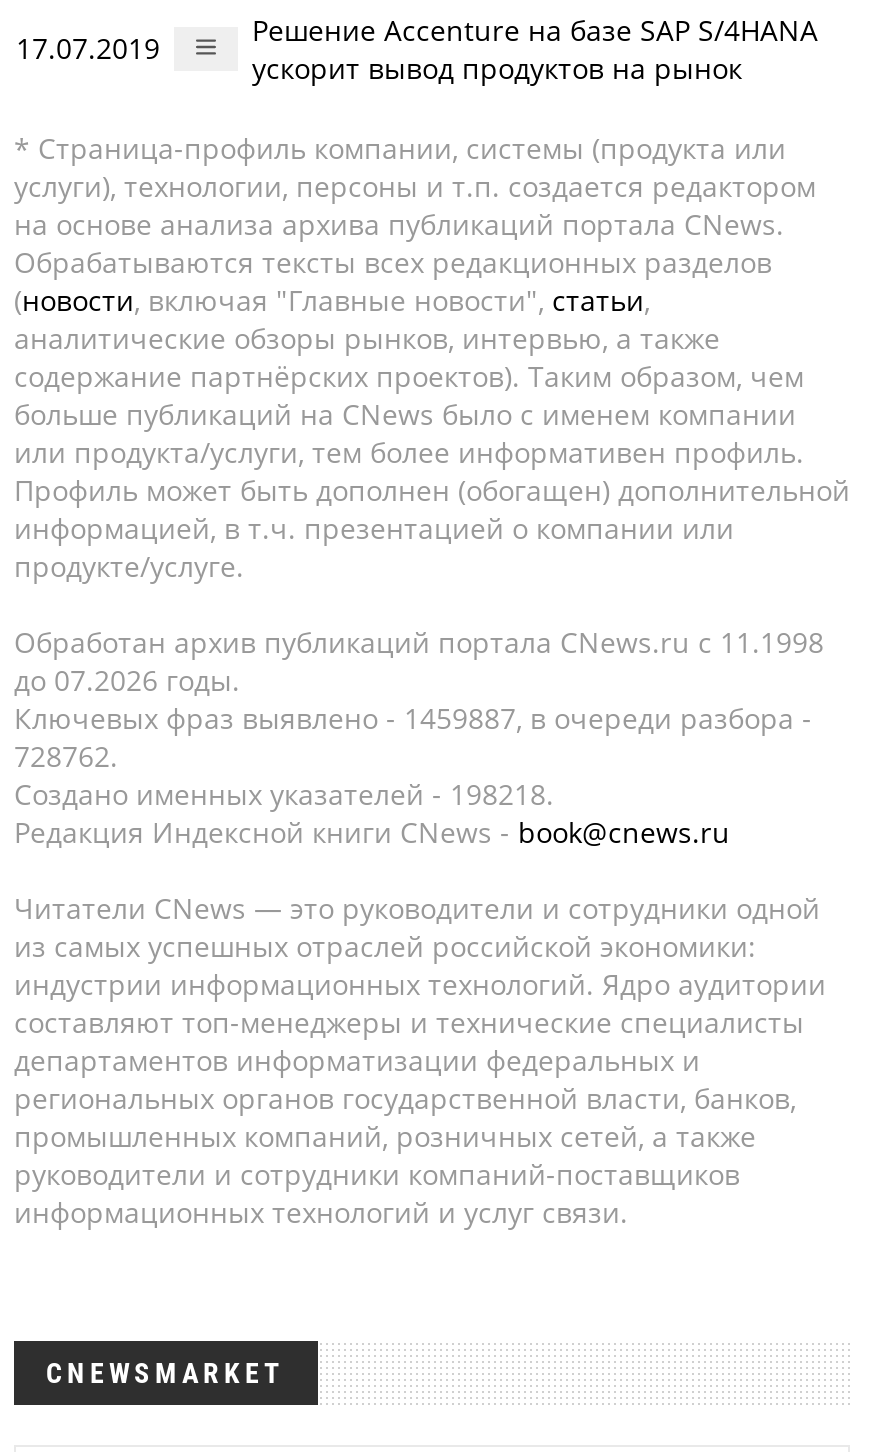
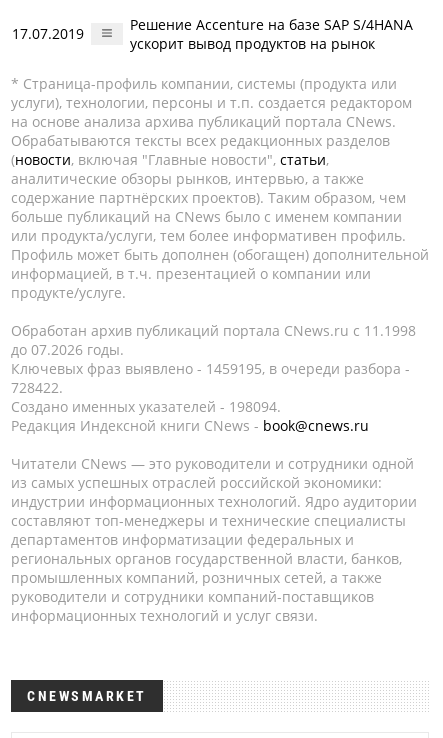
- Ключевых фраз выявлено - 1459887, в очереди разбора -
+ Ключевых фраз выявлено - 1459195, в очереди разбора -

- 728762.
+ 728422.

- Создано именных указателей - 198218.
+ Создано именных указателей - 198094.
